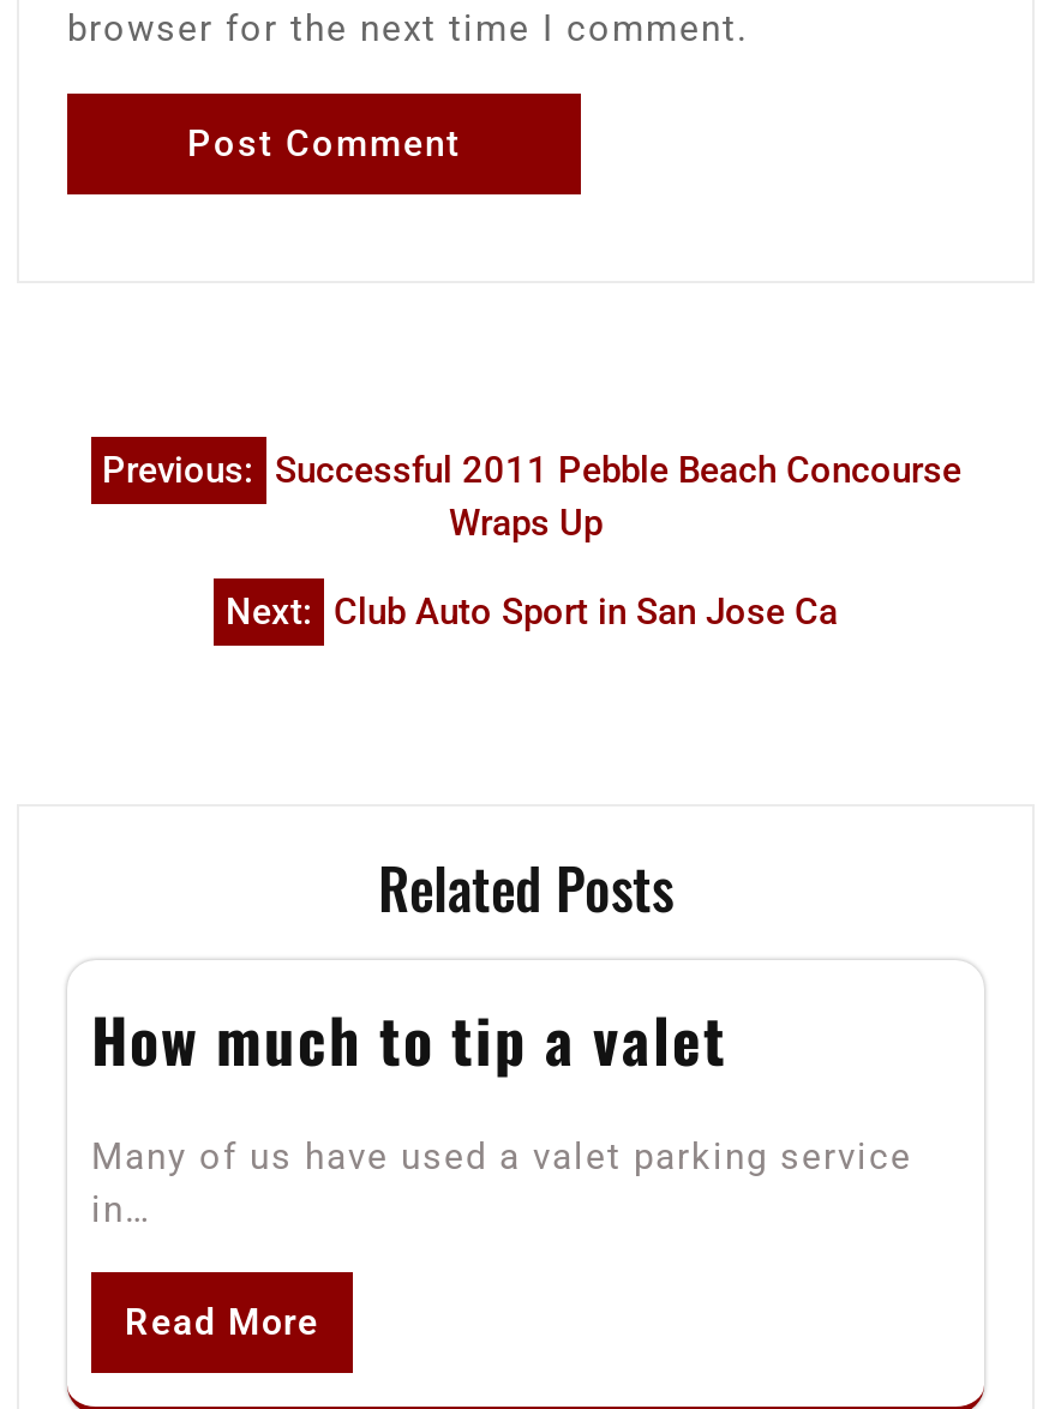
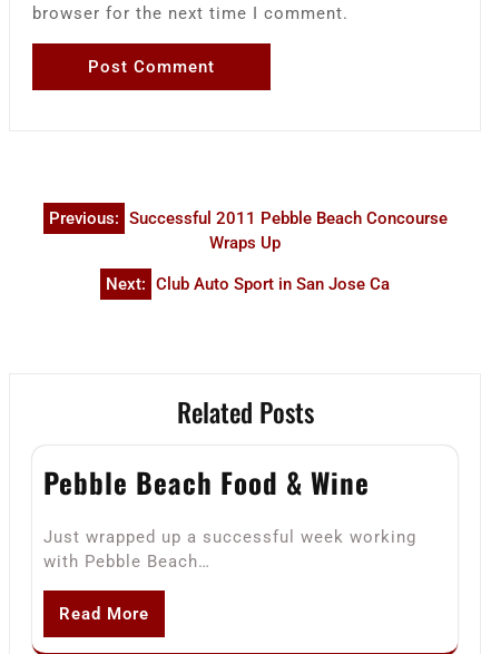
- How much to tip a valet
+ Pebble Beach Food & Wine

- Many of us have used a valet parking service
- in…
+ Just wrapped up a successful week working
+ with Pebble Beach…
